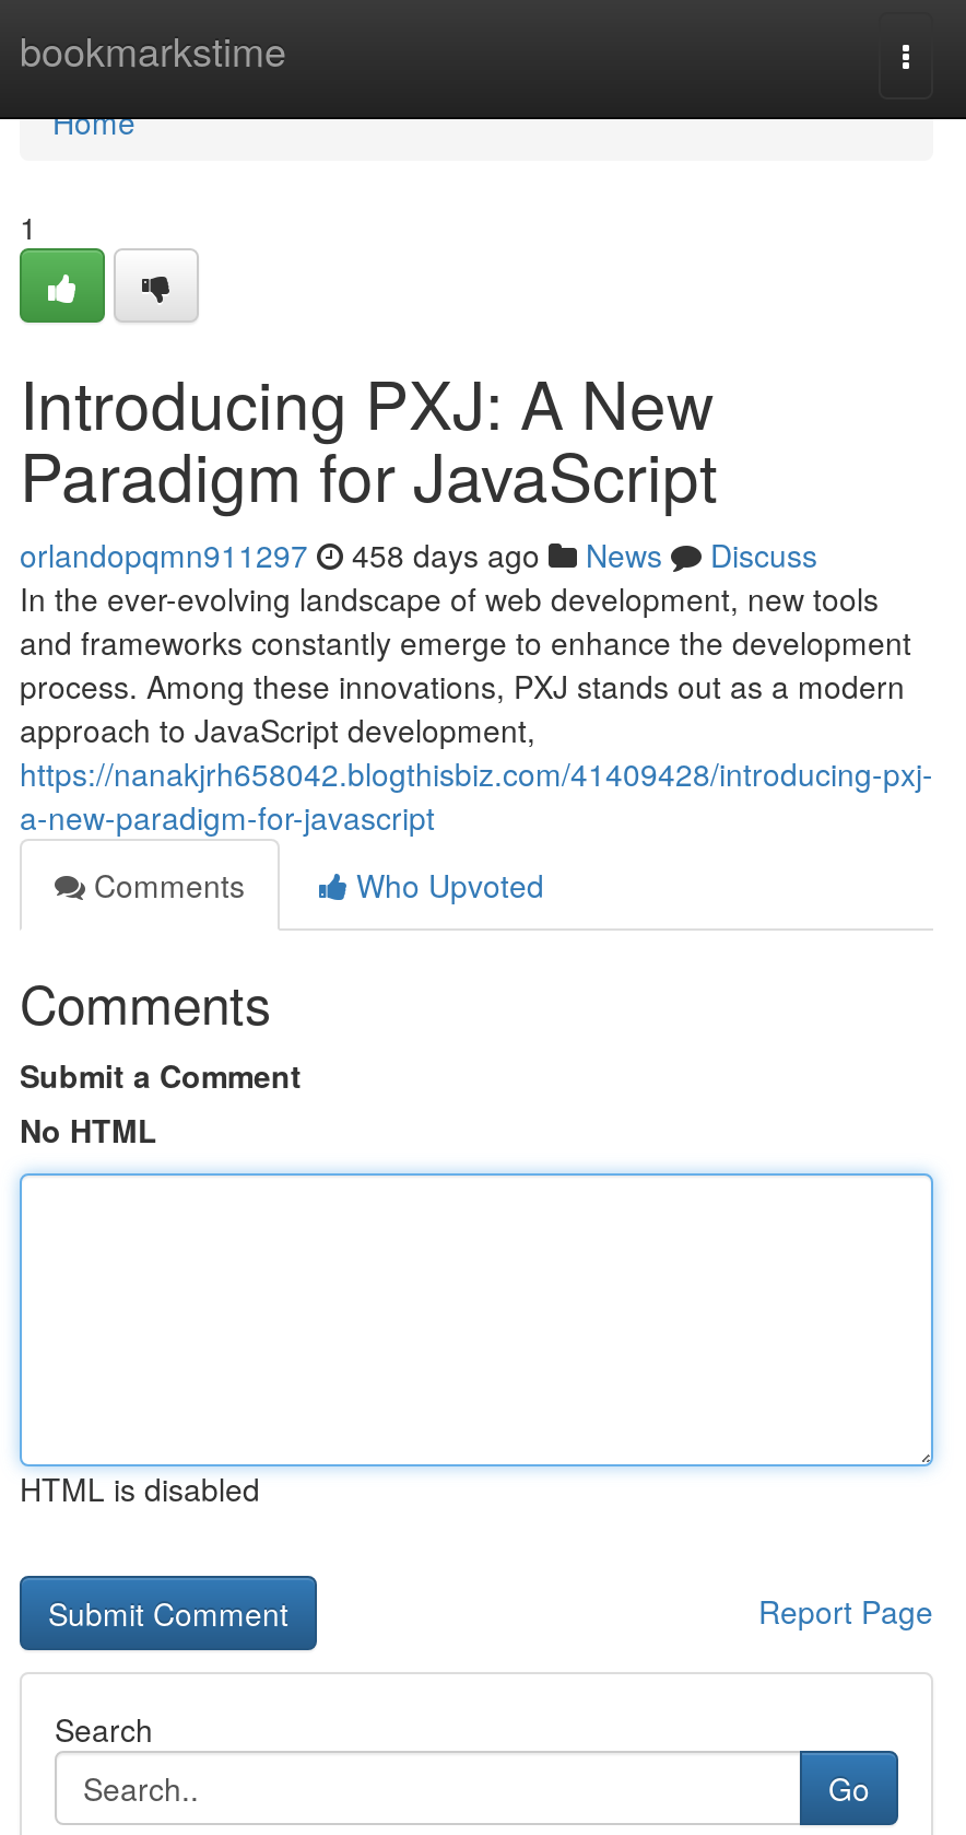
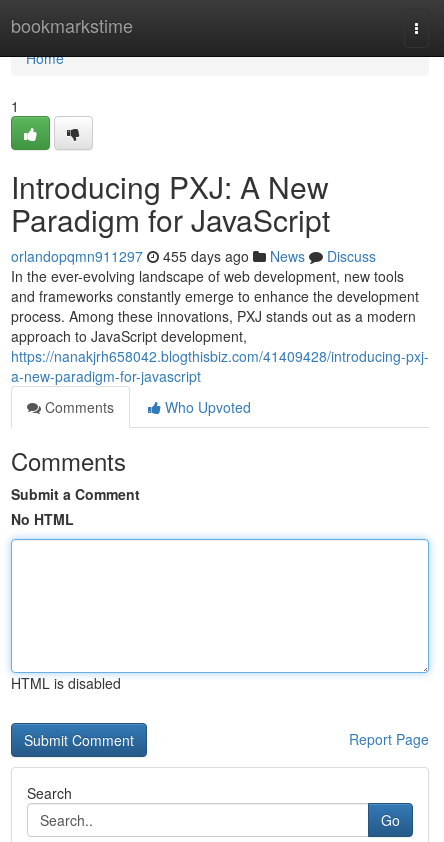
- orlandopqmn911297 458 days ago News Discuss
+ orlandopqmn911297 455 days ago News Discuss
